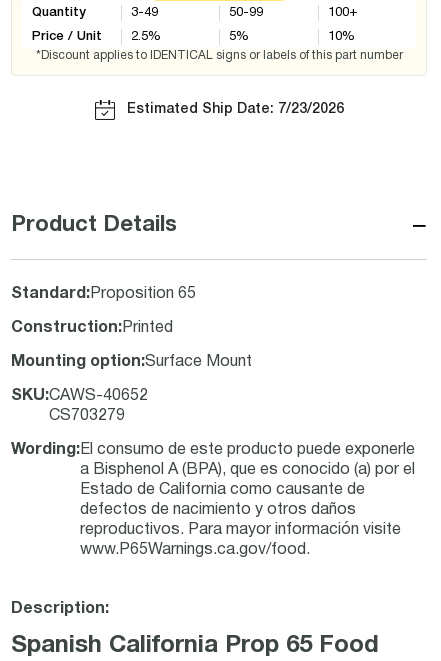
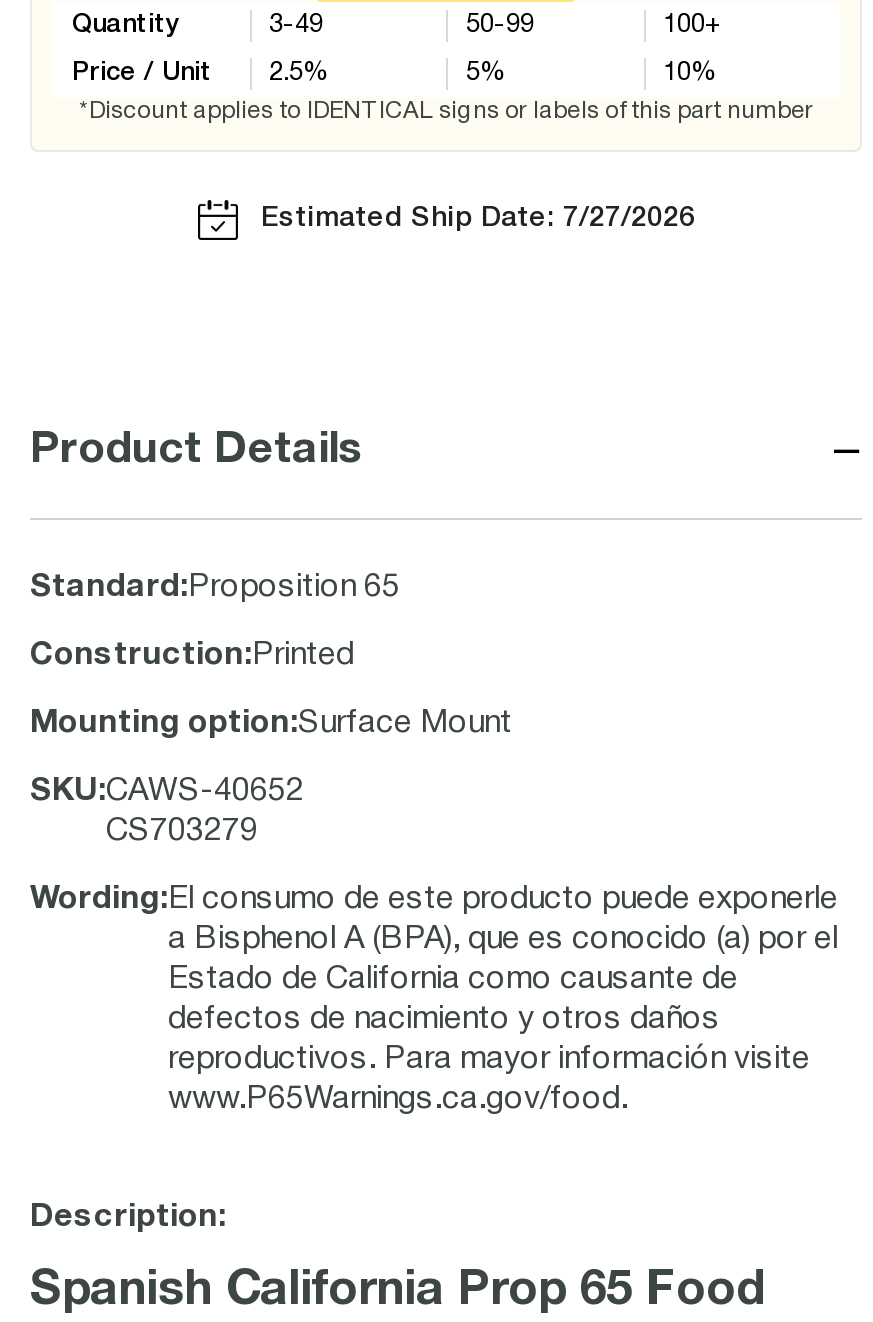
- Estimated Ship Date: 7/23/2026
+ Estimated Ship Date: 7/27/2026
